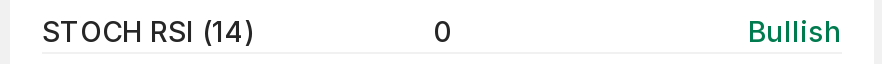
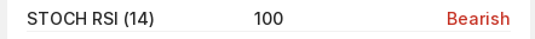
- 0
- Bullish
+ 100
+ Bearish
